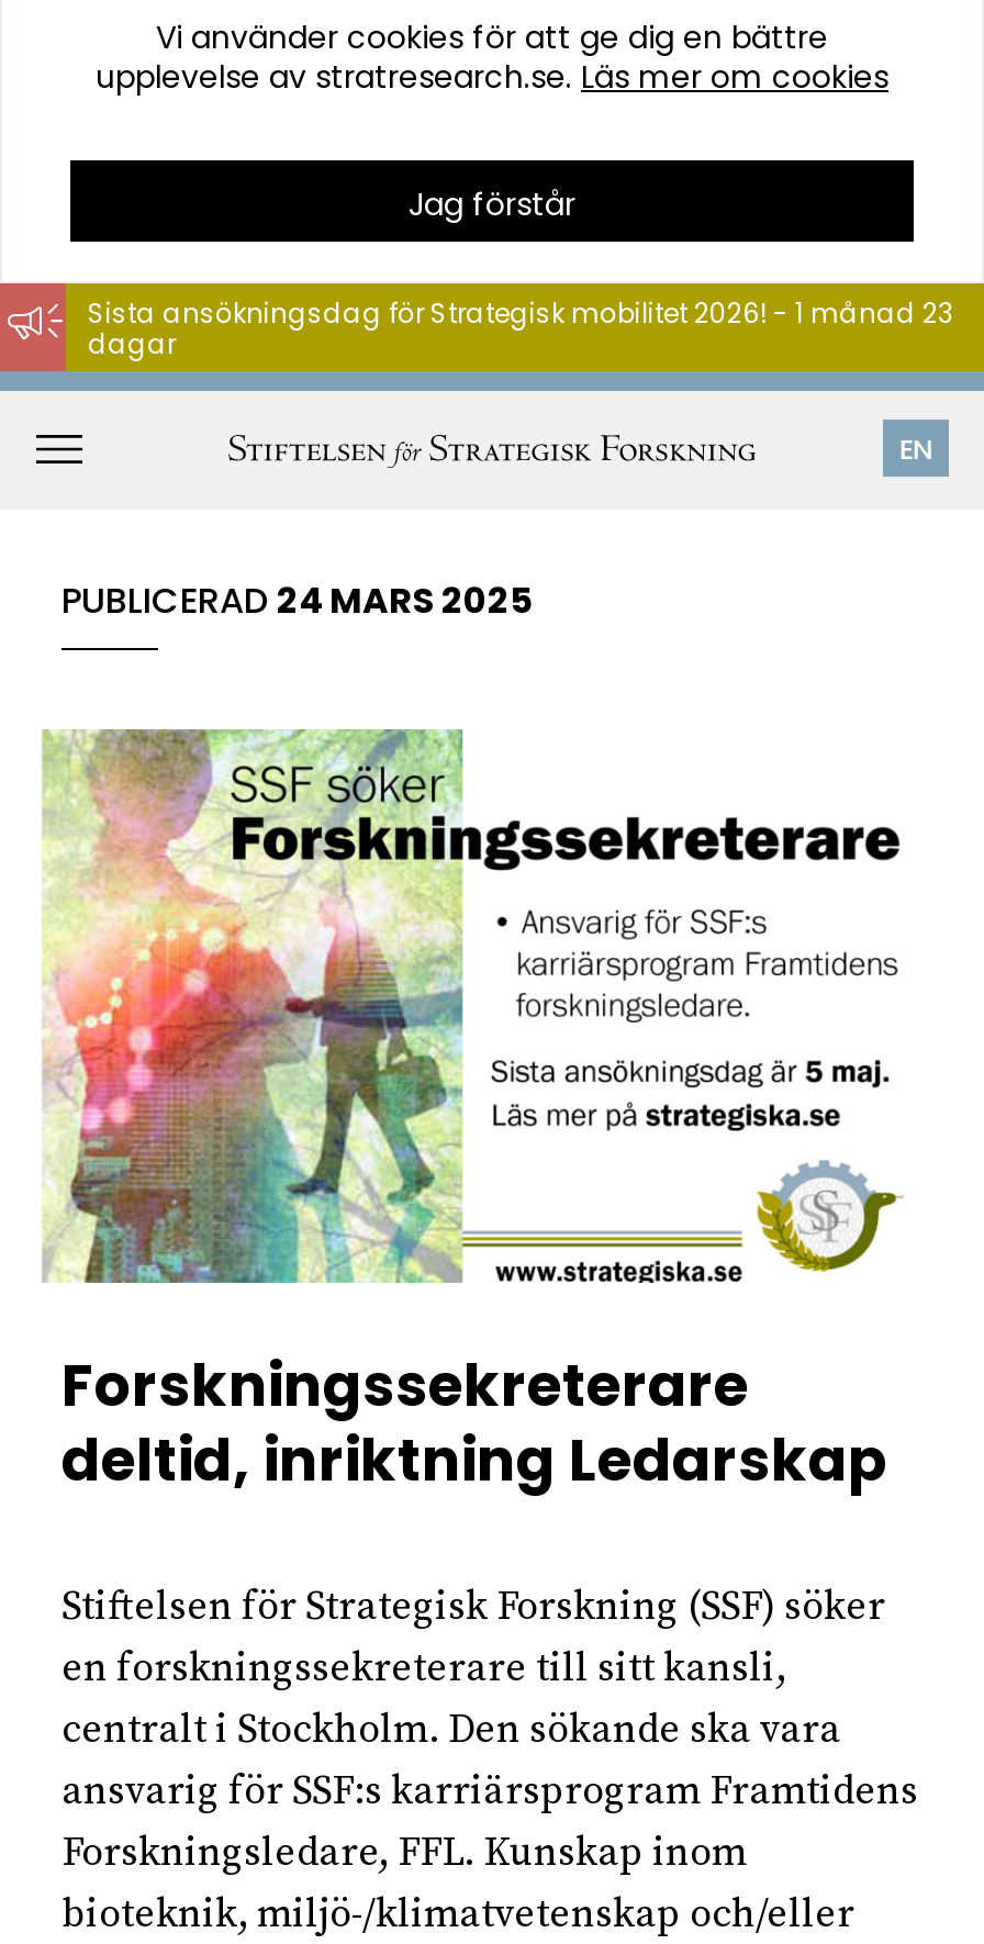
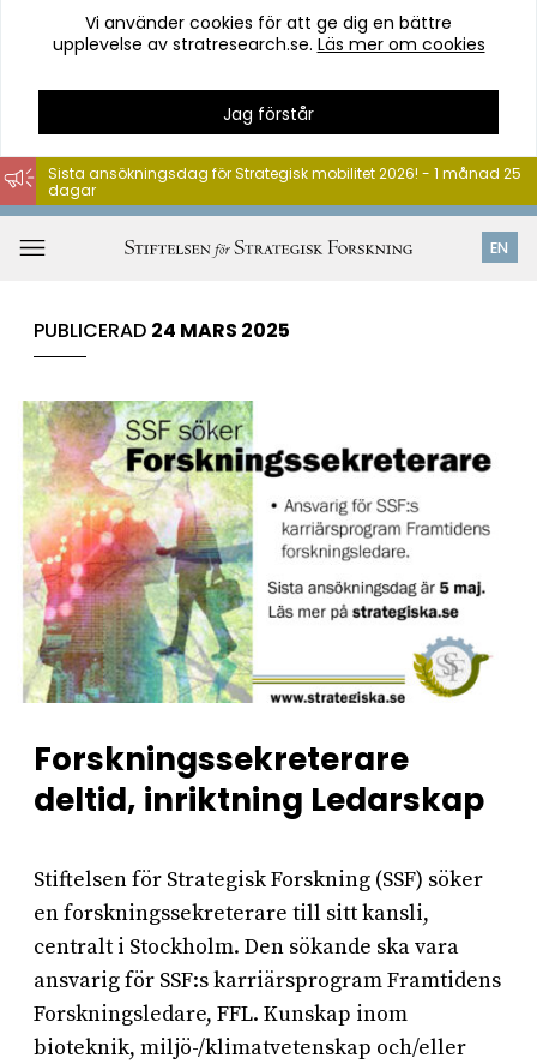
- Sista ansökningsdag för Strategisk mobilitet 2026! - 1 månad 23
+ Sista ansökningsdag för Strategisk mobilitet 2026! - 1 månad 25
